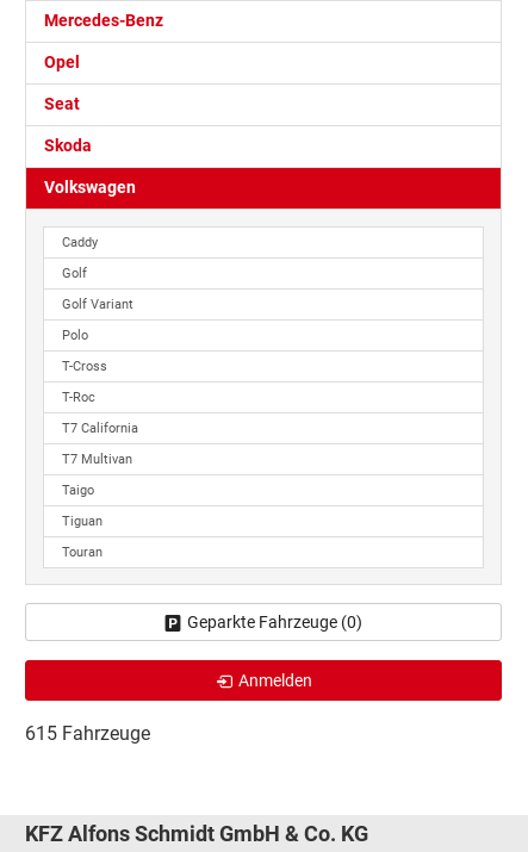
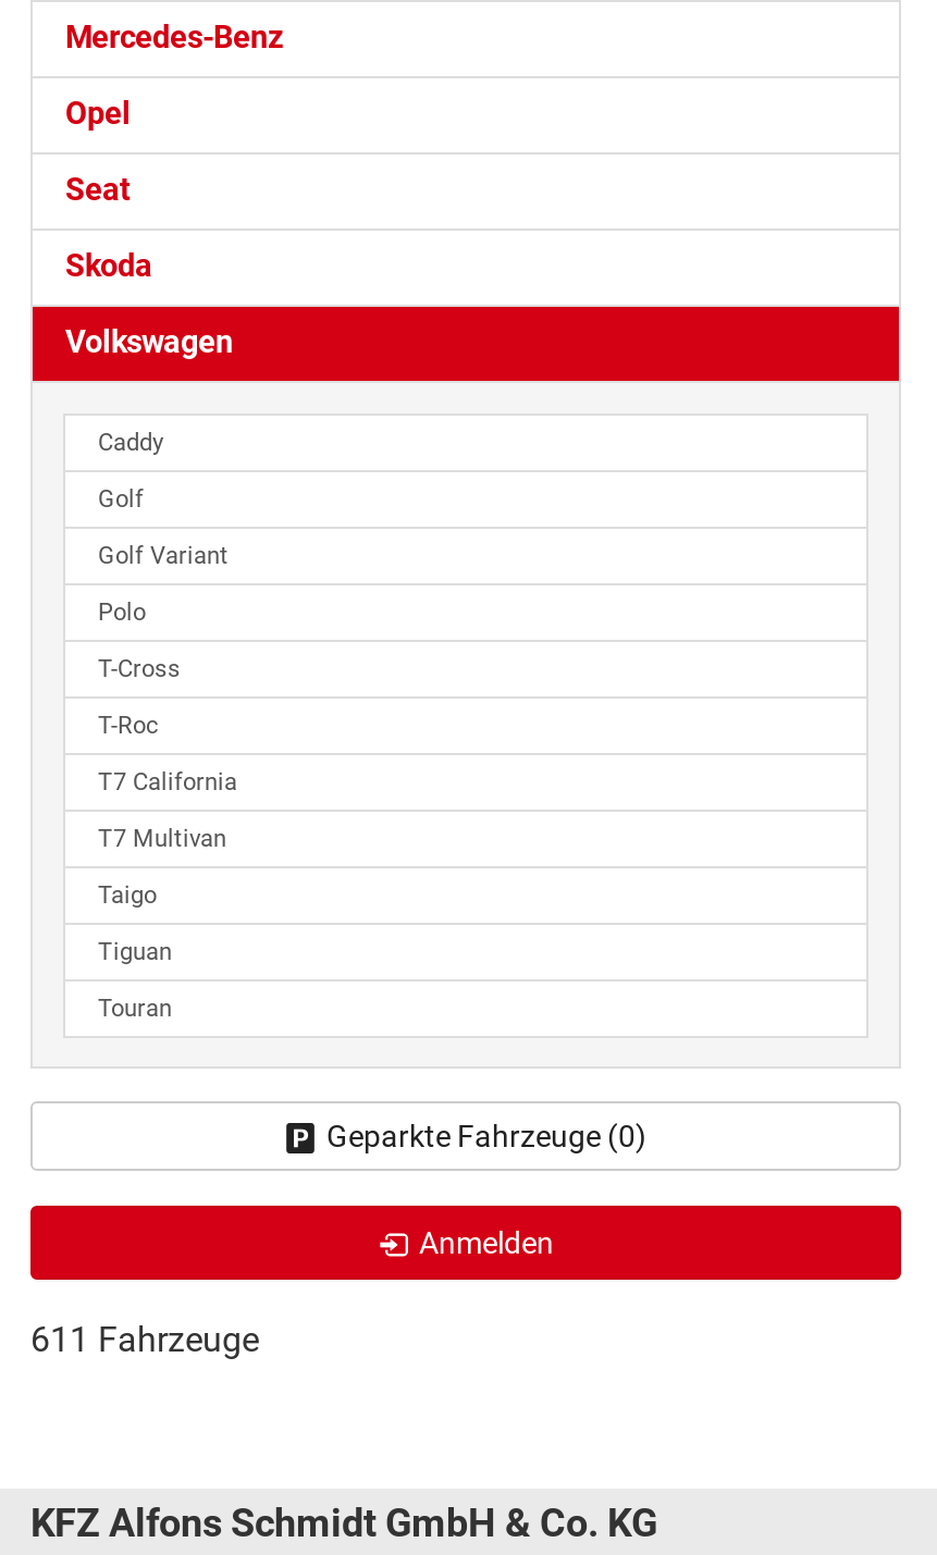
- 615 Fahrzeuge
+ 611 Fahrzeuge
